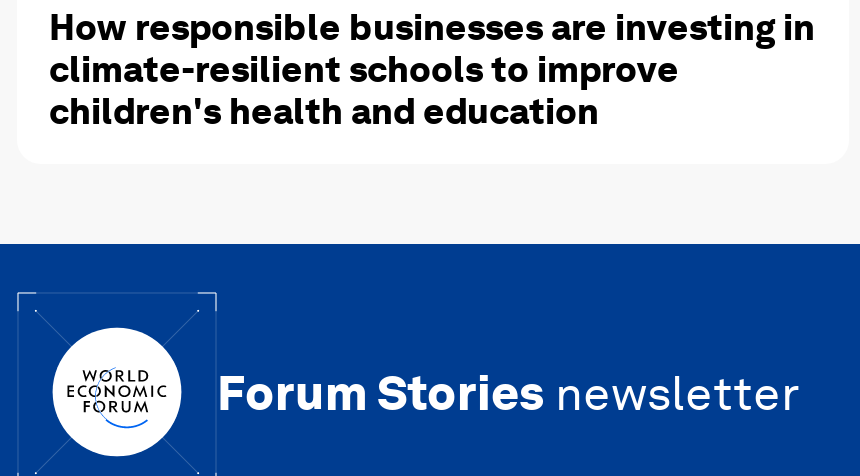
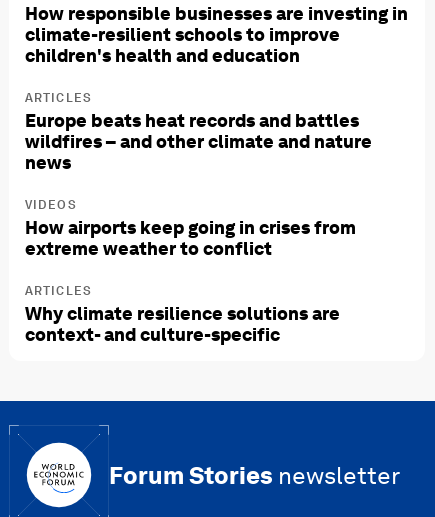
+ ARTICLES
+ Europe beats heat records and battles
+ wildfires – and other climate and nature
+ news
+ VIDEOS
+ How airports keep going in crises from
+ extreme weather to conflict
+ ARTICLES
+ Why climate resilience solutions are
+ context- and culture-specific
